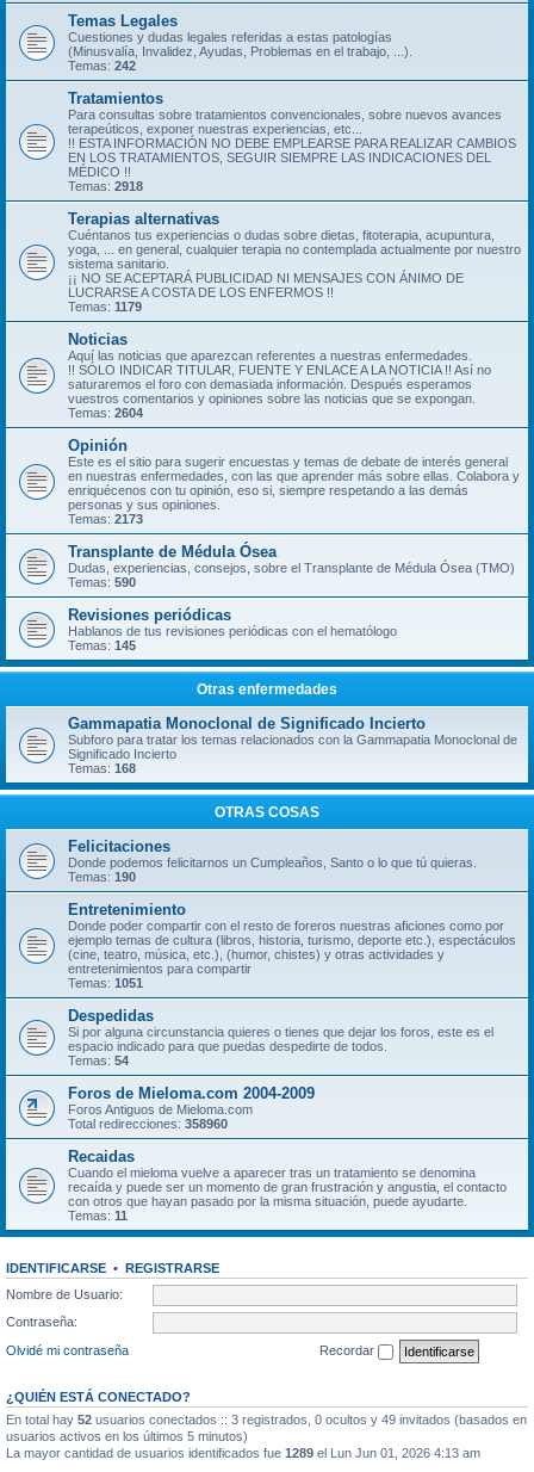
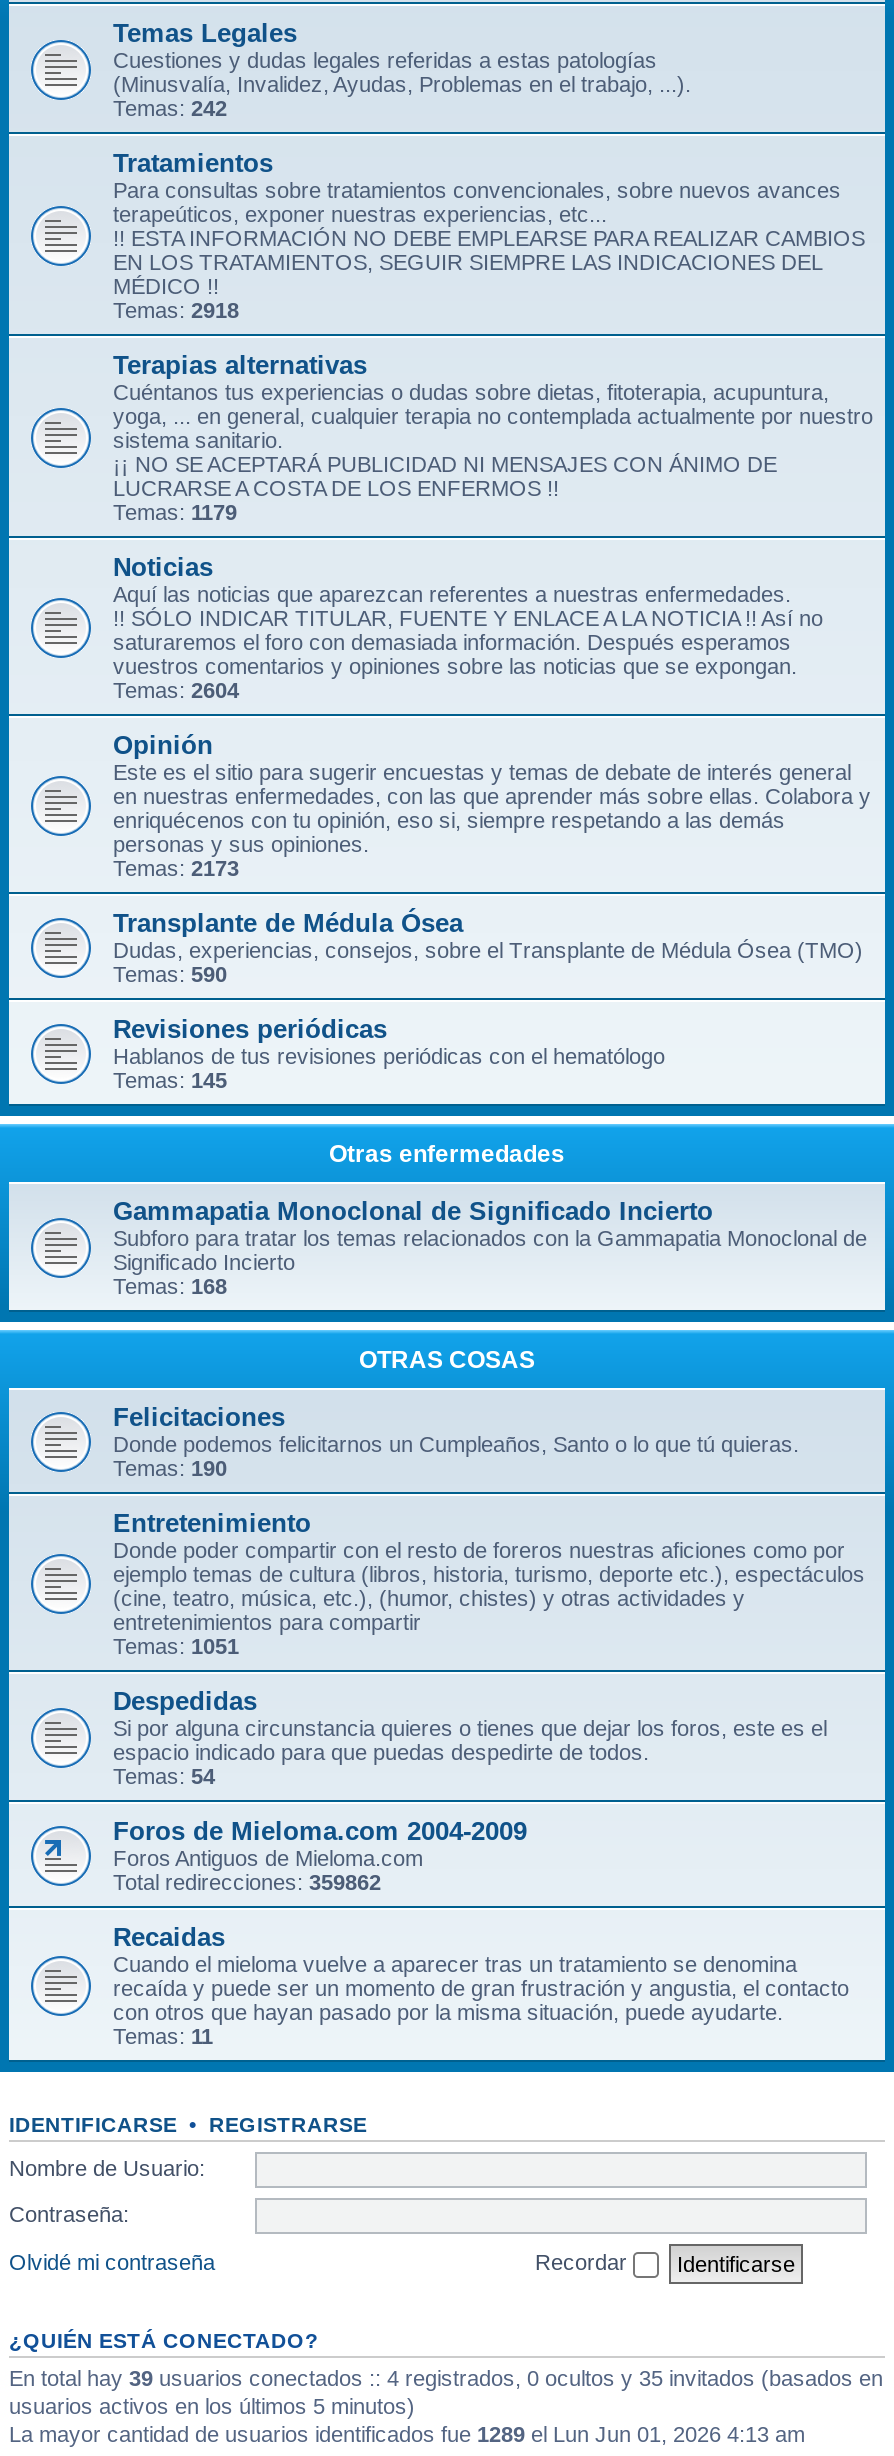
- Total redirecciones: 358960
+ Total redirecciones: 359862

- En total hay 52 usuarios conectados :: 3 registrados, 0 ocultos y 49 invitados (basados en
+ En total hay 39 usuarios conectados :: 4 registrados, 0 ocultos y 35 invitados (basados en
